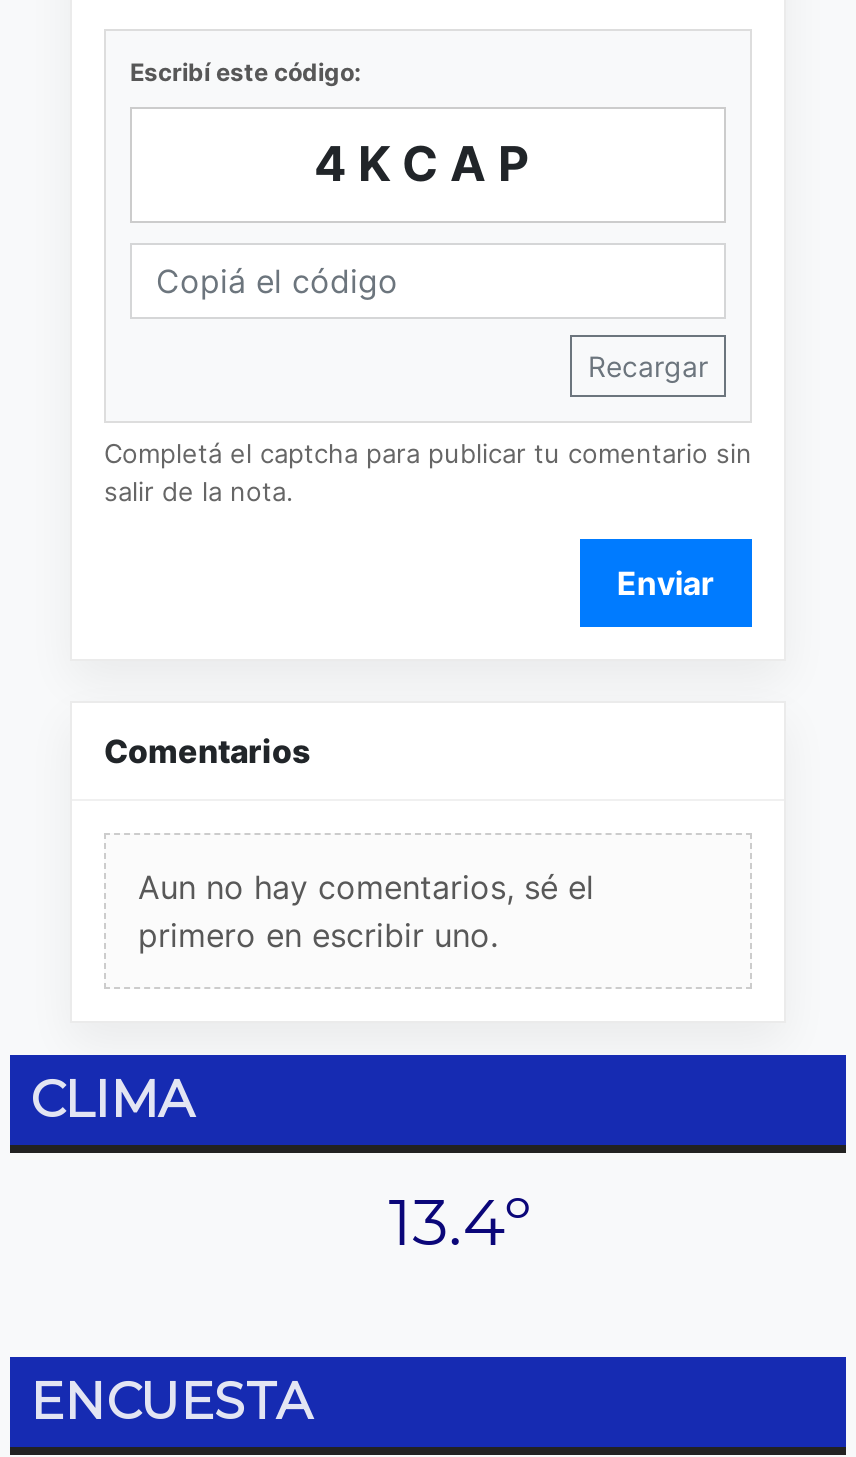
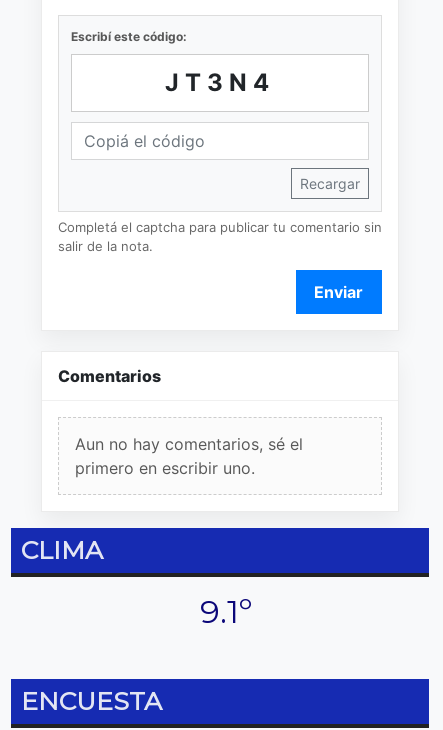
- 4KCAP
+ JT3N4

- 13.4º
+ 9.1º
